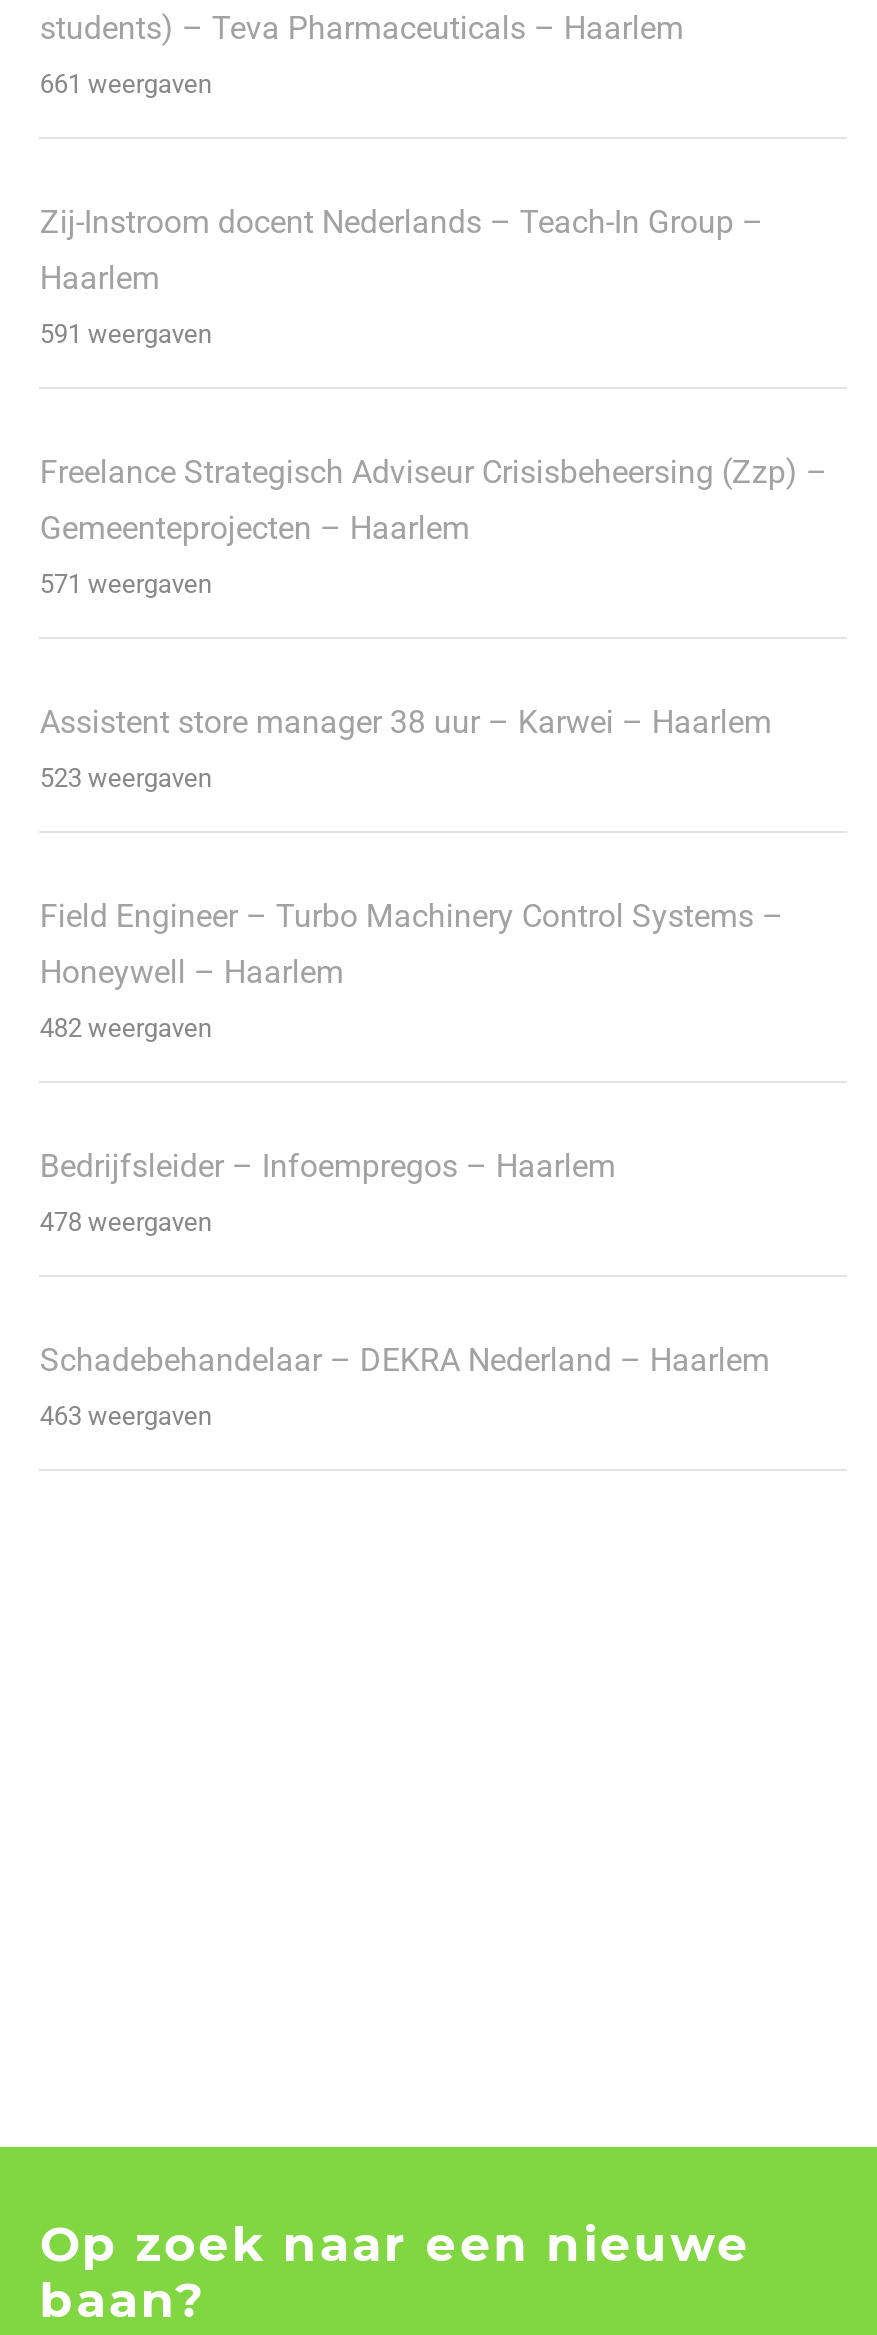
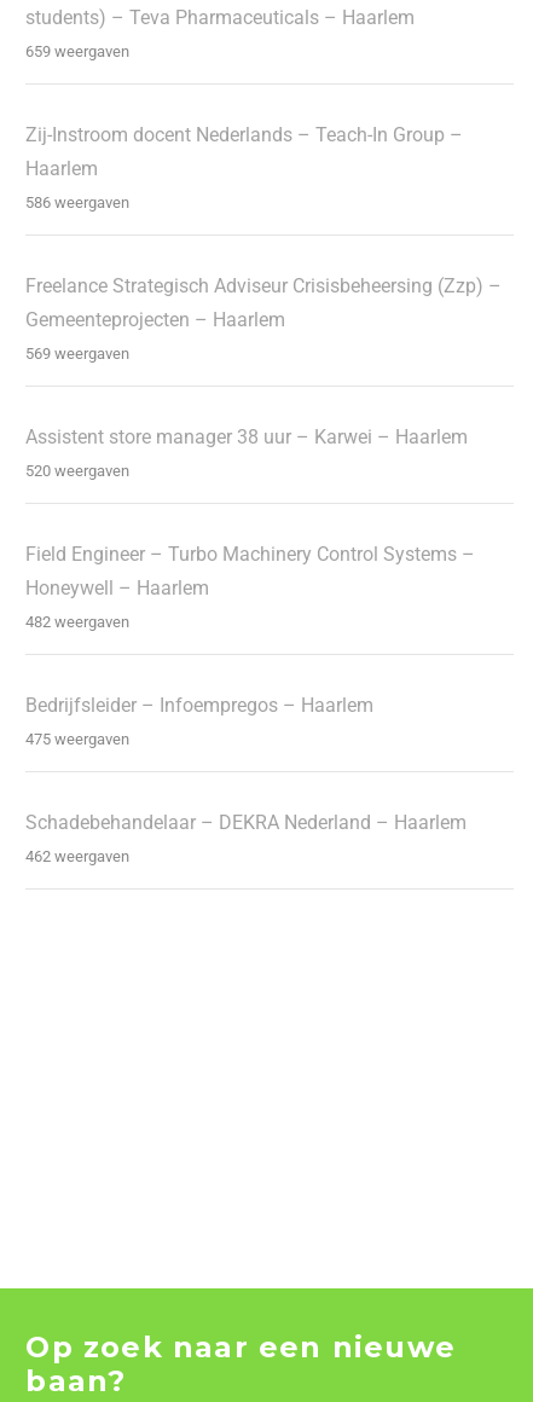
- 661 weergaven
+ 659 weergaven

- 591 weergaven
+ 586 weergaven

- 571 weergaven
+ 569 weergaven

- 523 weergaven
+ 520 weergaven

- 478 weergaven
+ 475 weergaven

- 463 weergaven
+ 462 weergaven
